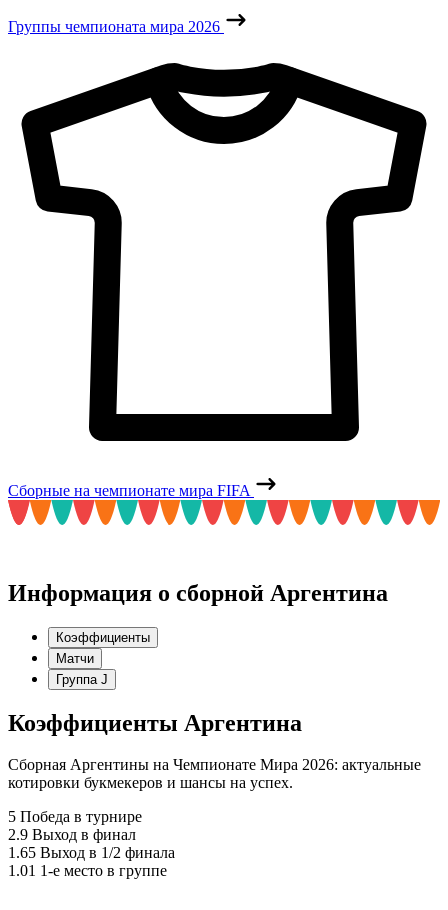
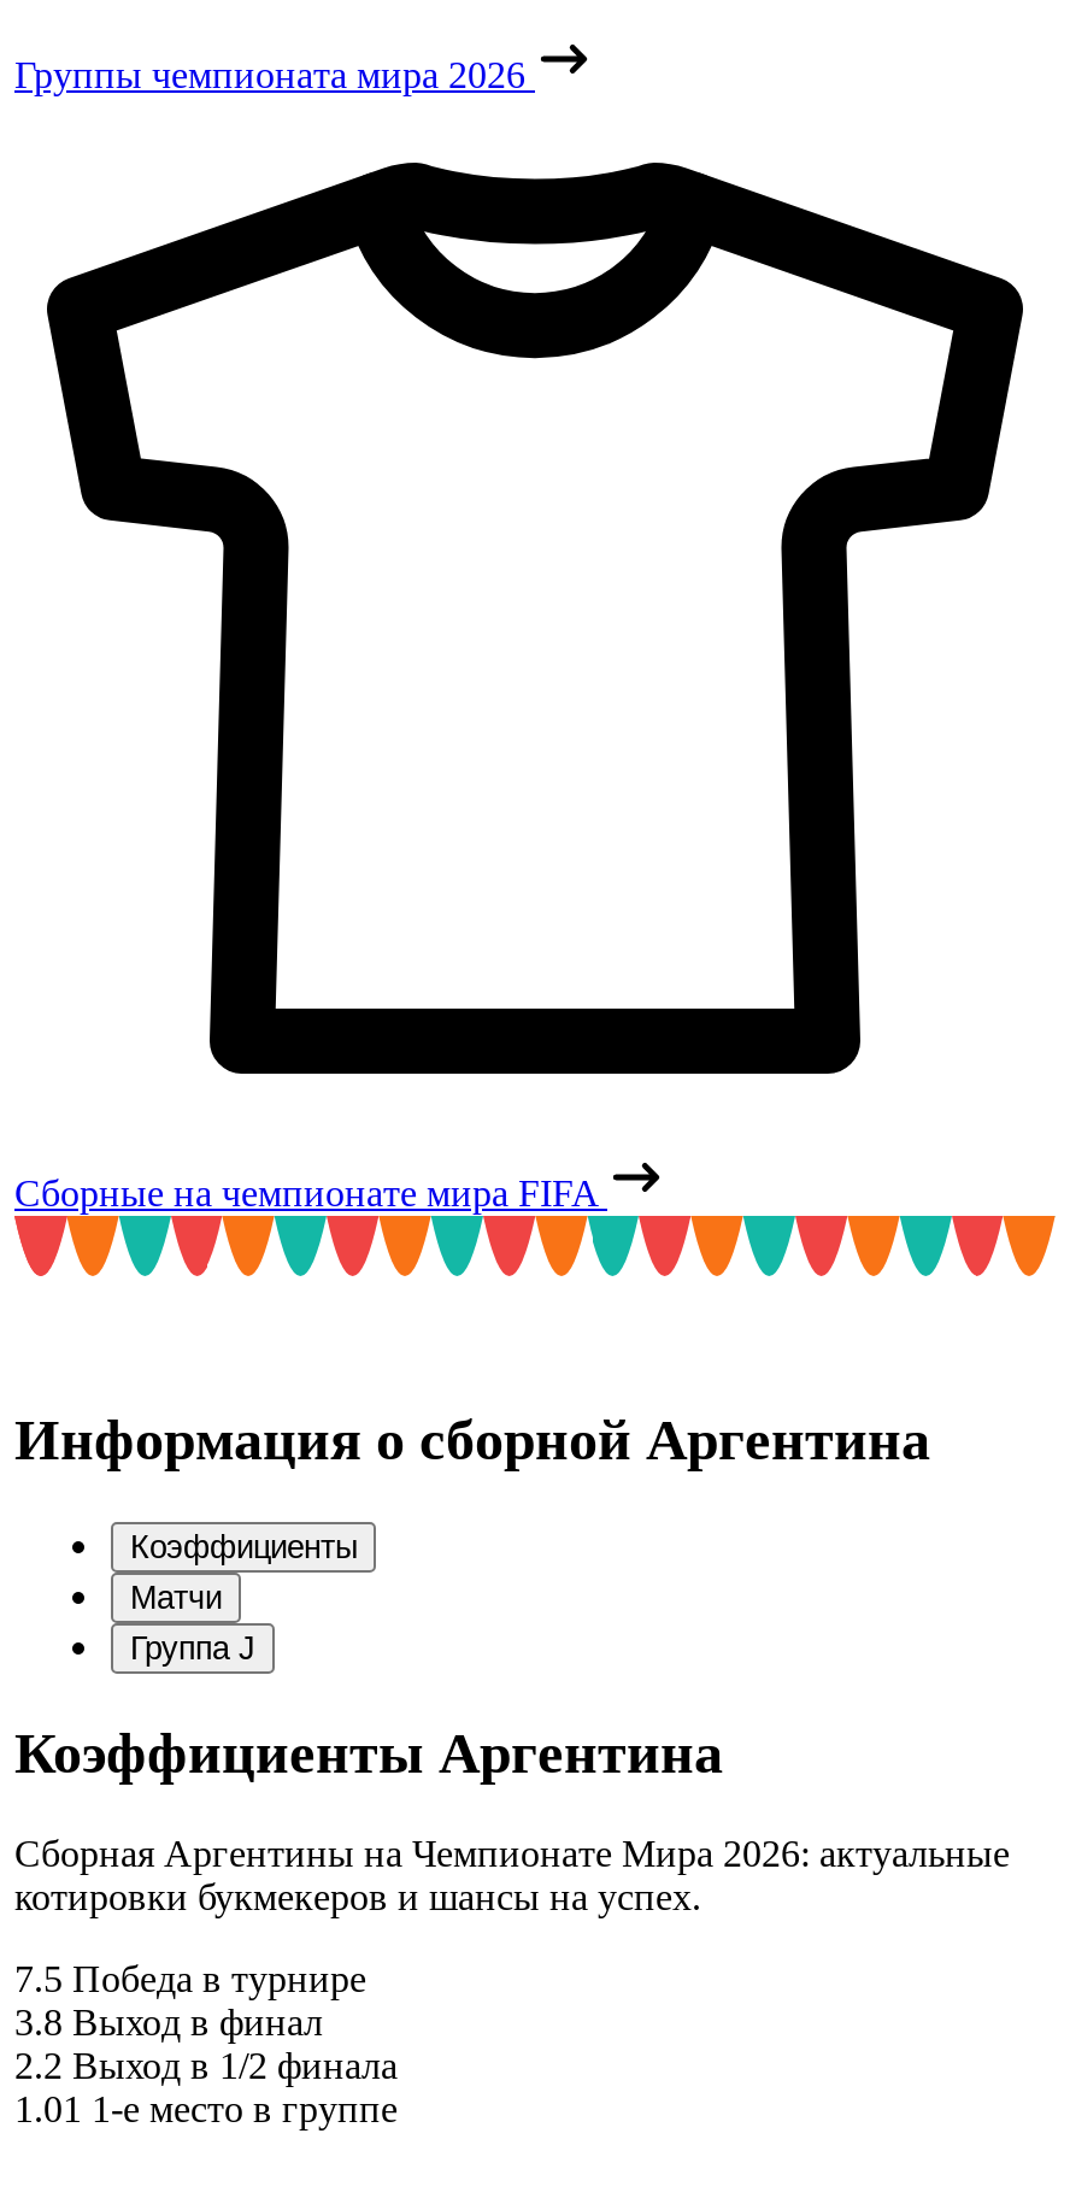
- 5 Победа в турнире
+ 7.5 Победа в турнире

- 2.9 Выход в финал
+ 3.8 Выход в финал

- 1.65 Выход в 1/2 финала
+ 2.2 Выход в 1/2 финала
